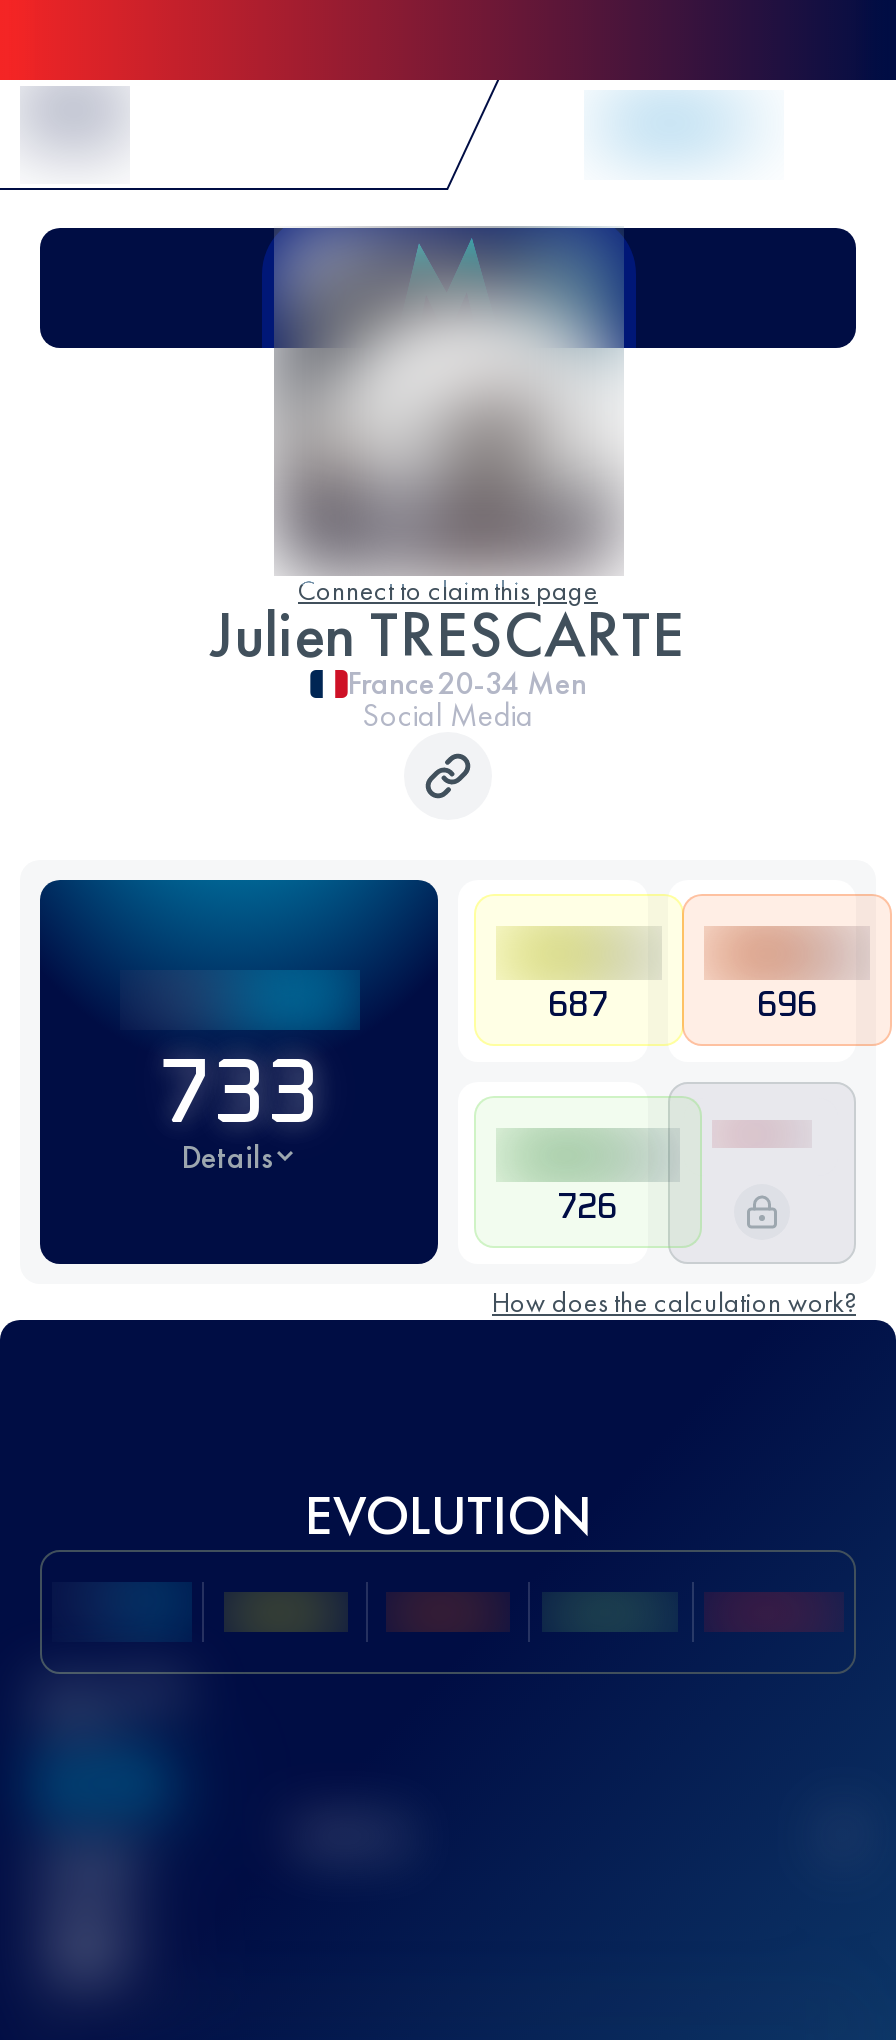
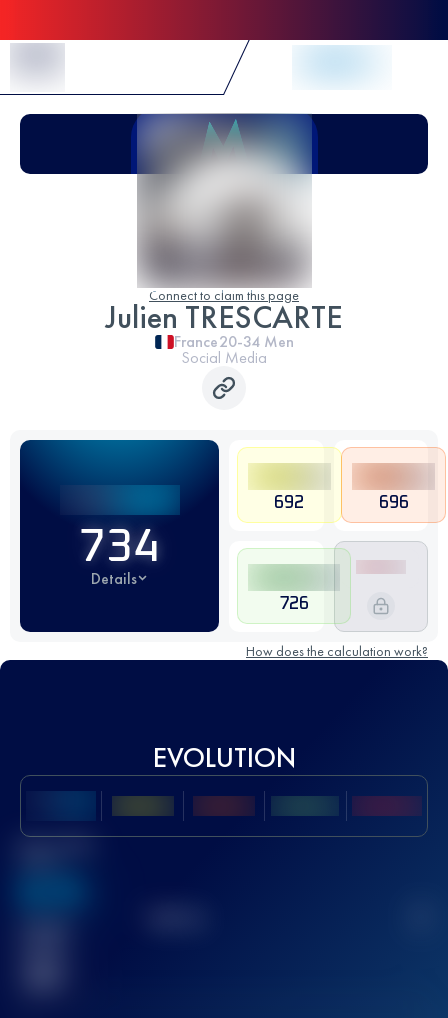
- 687
+ 692

- 733
+ 734
